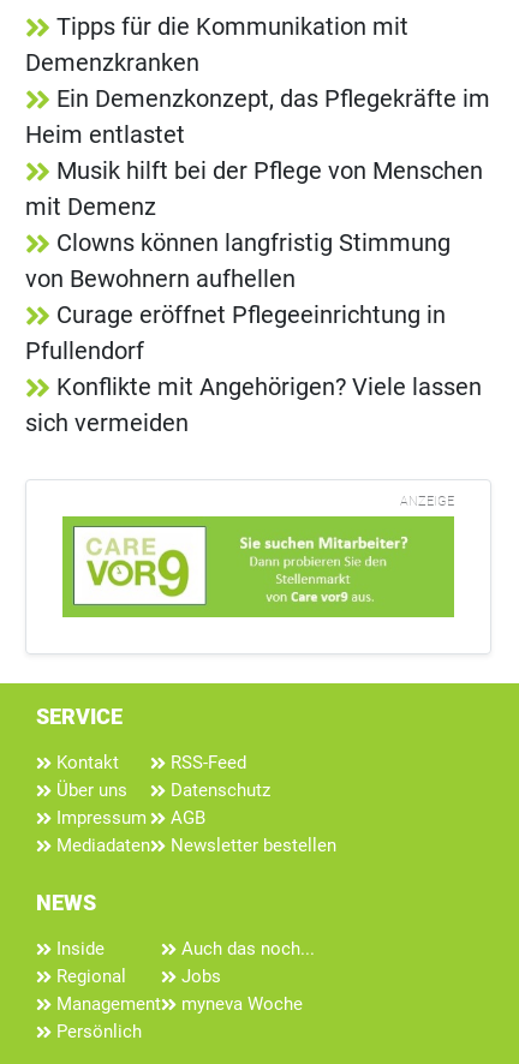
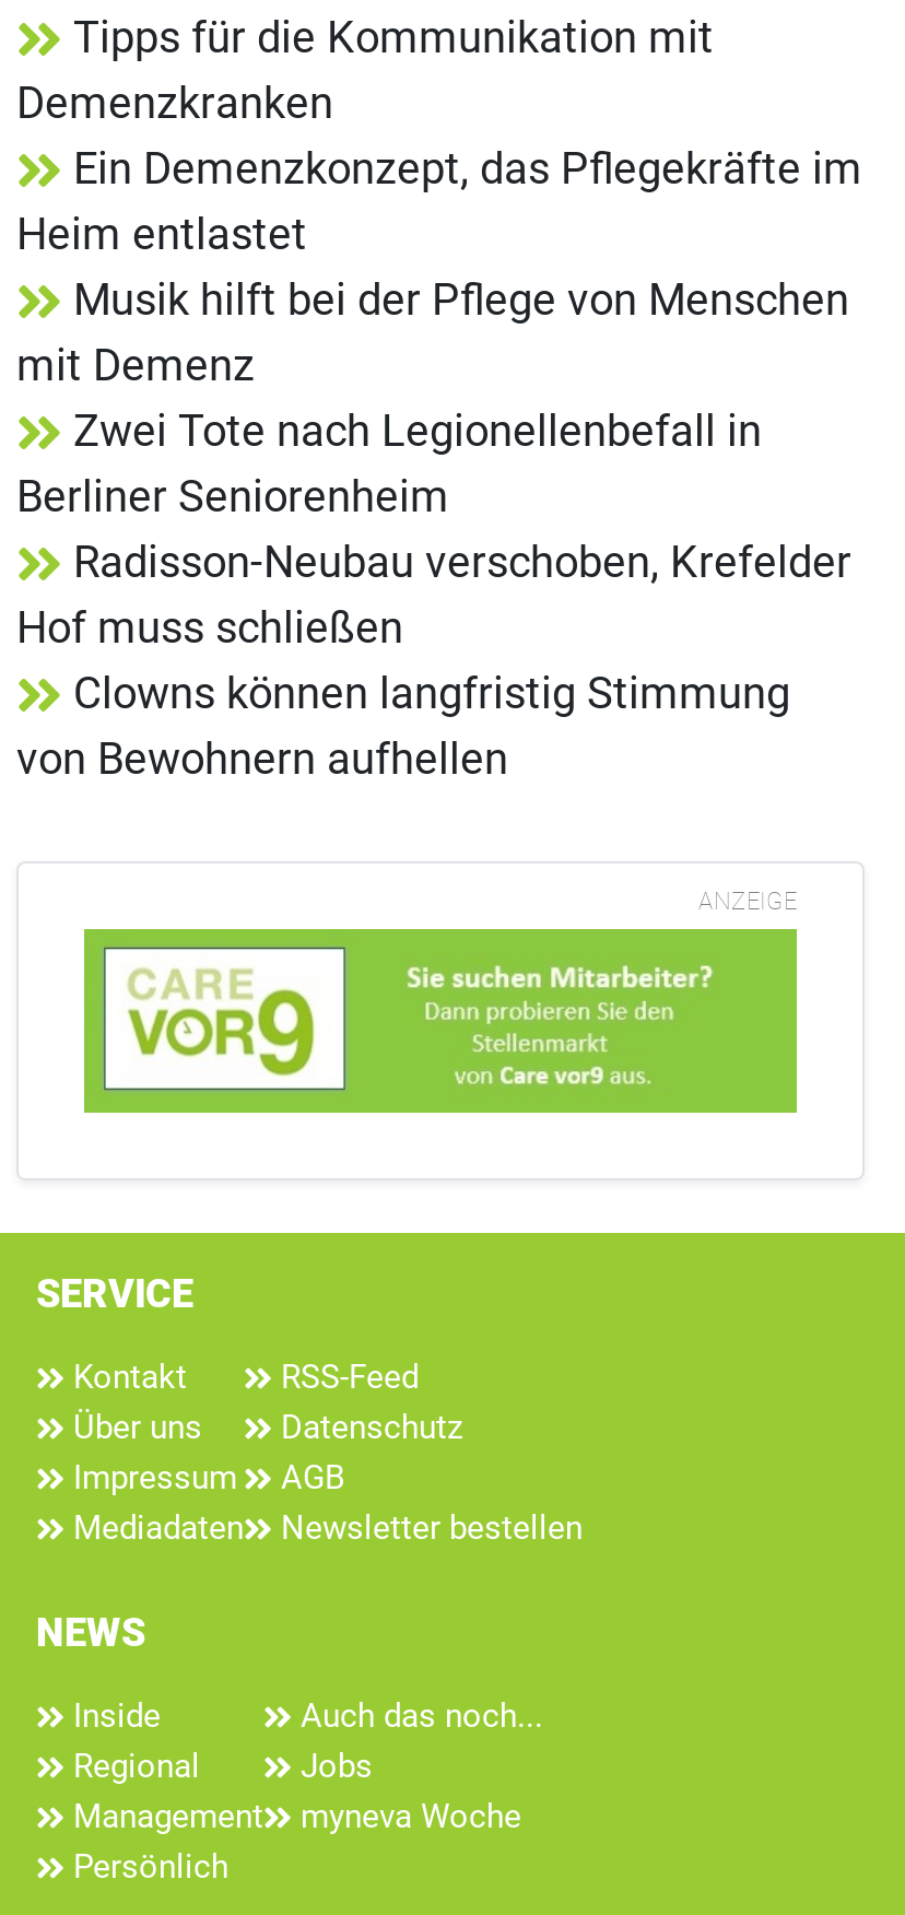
+ Zwei Tote nach Legionellenbefall in
+ Berliner Seniorenheim
+ Radisson-Neubau verschoben, Krefelder
+ Hof muss schließen

moved down: Clowns können langfristig Stimmung | von Bewohnern aufhellen

- Curage eröffnet Pflegeeinrichtung in
- Pfullendorf
- Konflikte mit Angehörigen? Viele lassen
- sich vermeiden
